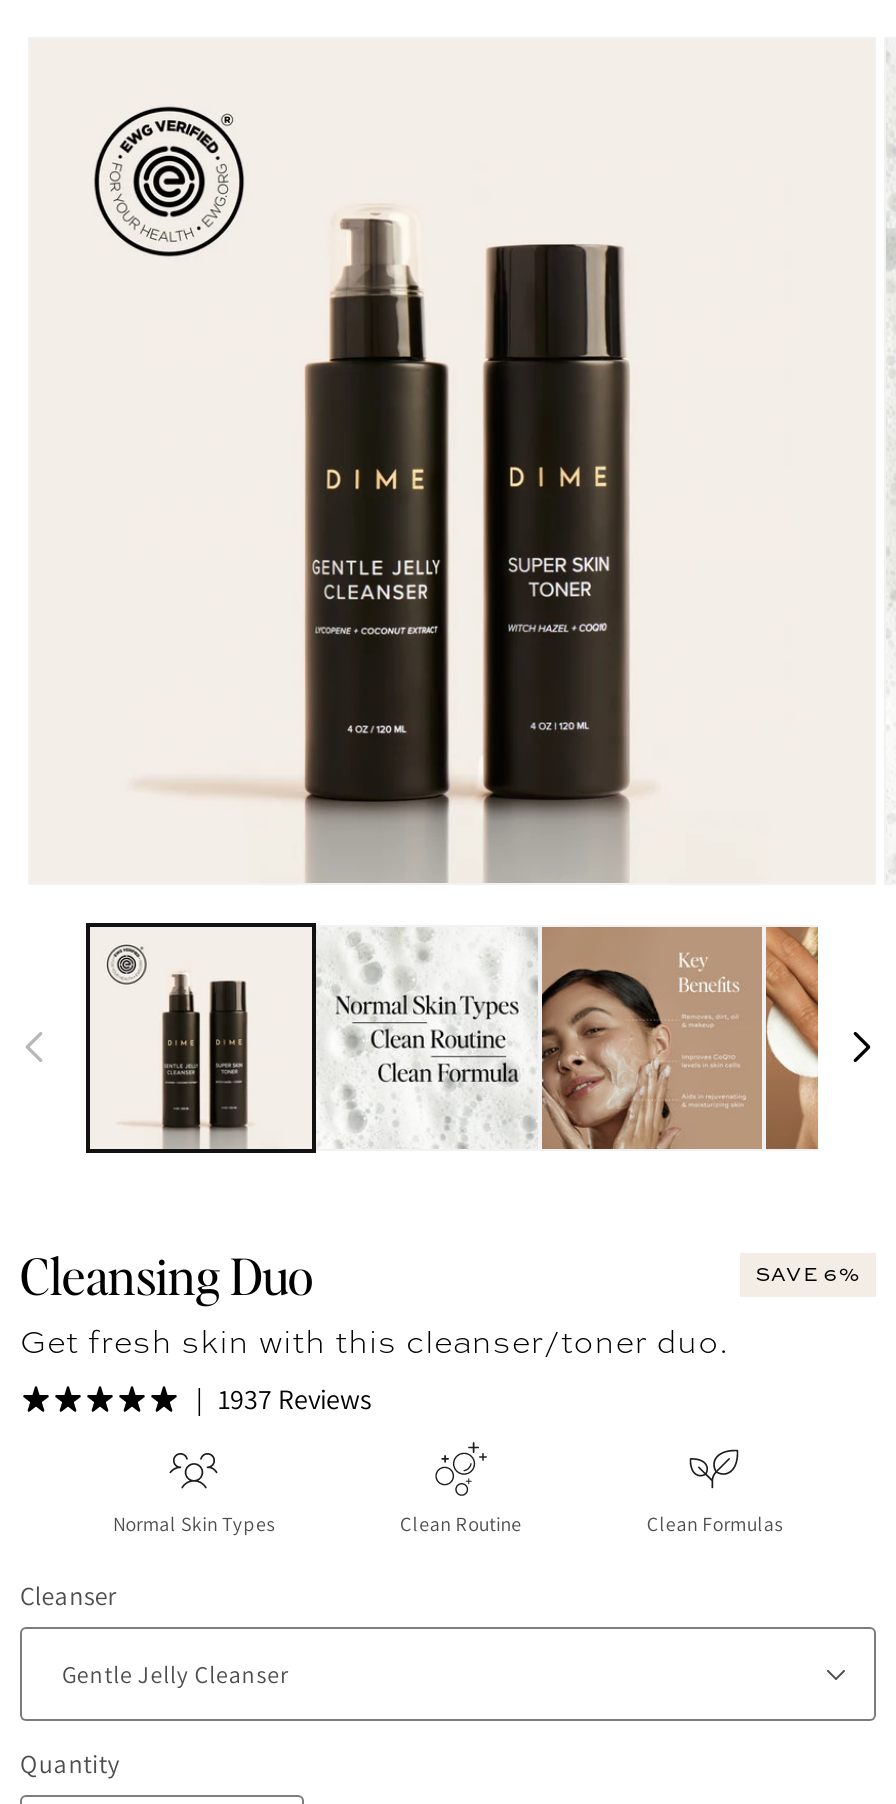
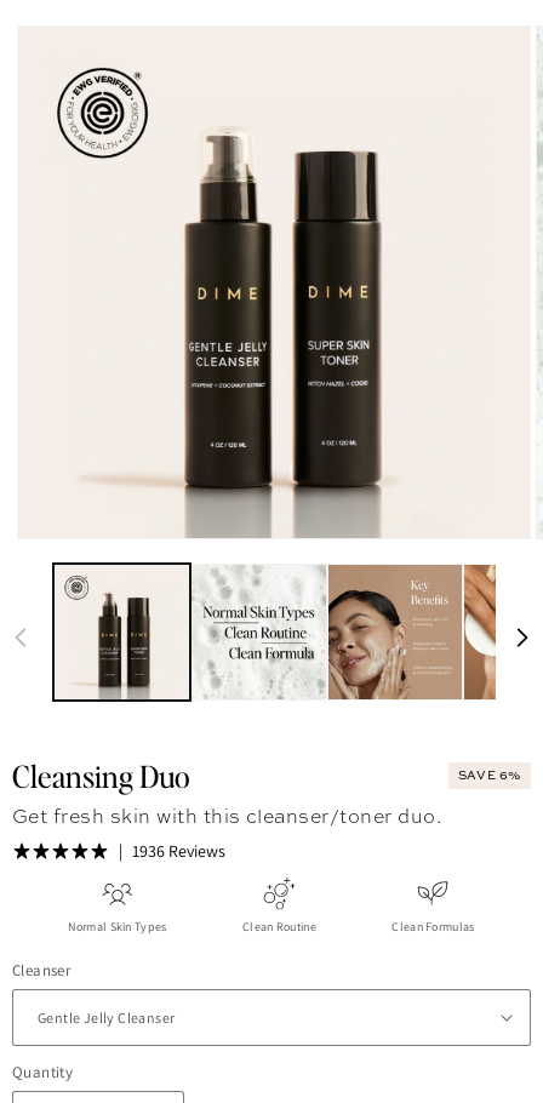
- 1937 Reviews
+ 1936 Reviews
